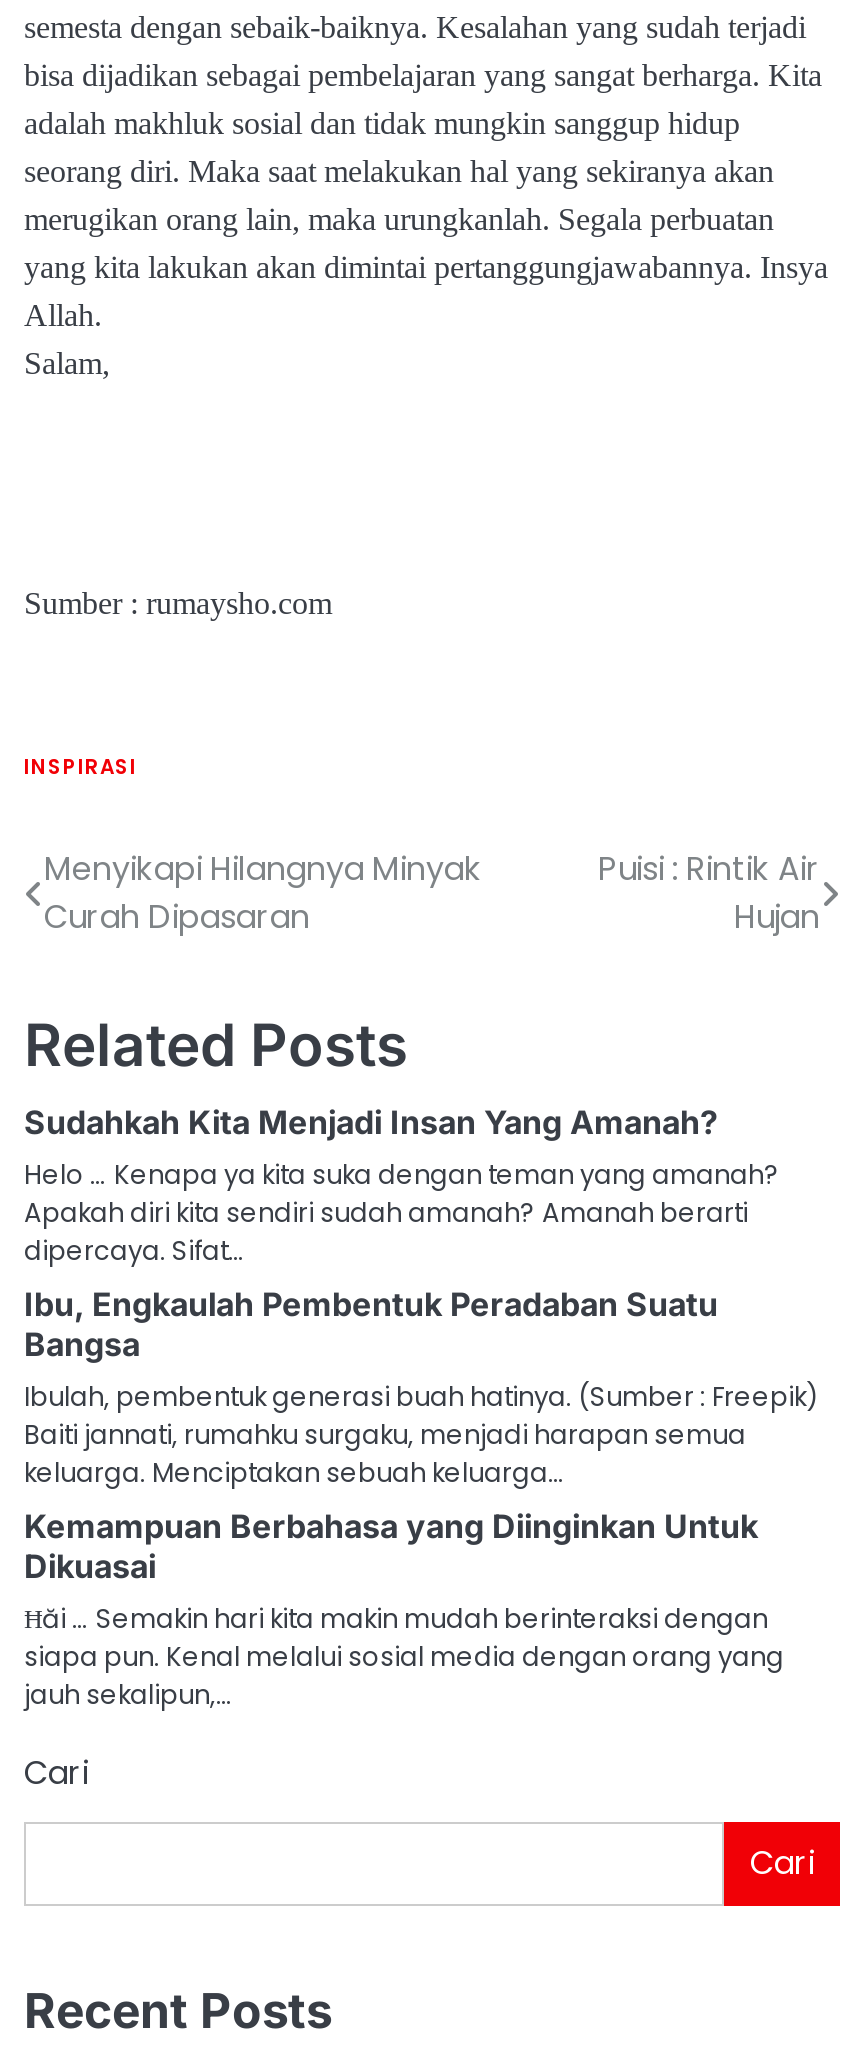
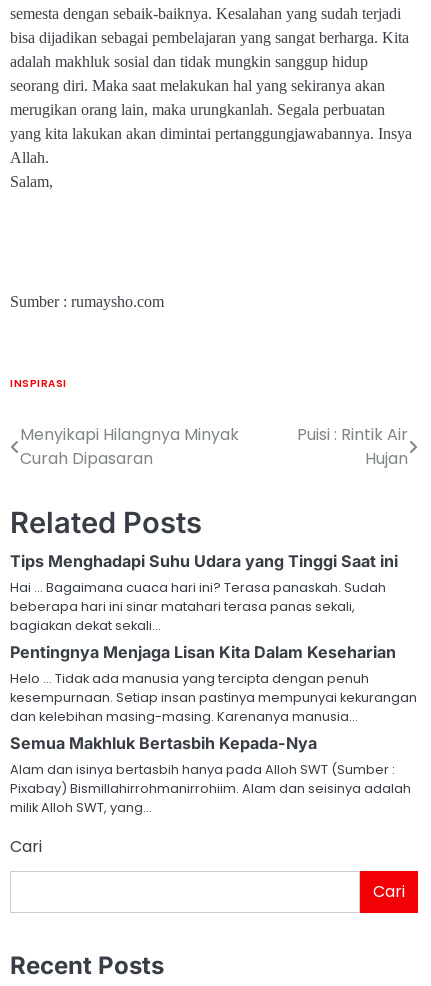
- Sudahkah Kita Menjadi Insan Yang Amanah?
- Helo … Kenapa ya kita suka dengan teman yang amanah?
- Apakah diri kita sendiri sudah amanah? Amanah berarti
- dipercaya. Sifat…
- Ibu, Engkaulah Pembentuk Peradaban Suatu
- Bangsa
- Ibulah, pembentuk generasi buah hatinya. (Sumber : Freepik)
- Baiti jannati, rumahku surgaku, menjadi harapan semua
- keluarga. Menciptakan sebuah keluarga…
- Kemampuan Berbahasa yang Diinginkan Untuk
- Dikuasai
- Ħăi … Semakin hari kita makin mudah berinteraksi dengan
- siapa pun. Kenal melalui sosial media dengan orang yang
- jauh sekalipun,…
+ Tips Menghadapi Suhu Udara yang Tinggi Saat ini
+ Hai … Bagaimana cuaca hari ini? Terasa panaskah. Sudah
+ beberapa hari ini sinar matahari terasa panas sekali,
+ bagiakan dekat sekali…
+ Pentingnya Menjaga Lisan Kita Dalam Keseharian
+ Helo … Tidak ada manusia yang tercipta dengan penuh
+ kesempurnaan. Setiap insan pastinya mempunyai kekurangan
+ dan kelebihan masing-masing. Karenanya manusia…
+ Semua Makhluk Bertasbih Kepada-Nya
+ Alam dan isinya bertasbih hanya pada Alloh SWT (Sumber :
+ Pixabay) Bismillahirrohmanirrohiim. Alam dan seisinya adalah
+ milik Alloh SWT, yang…
